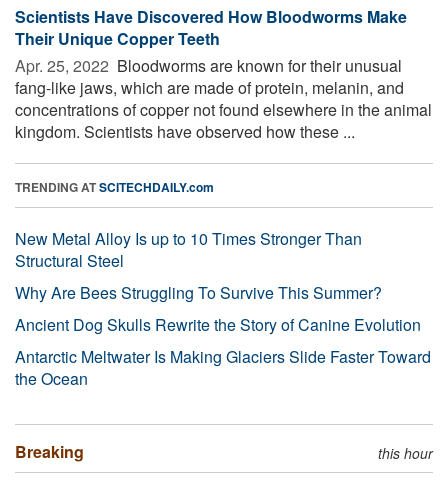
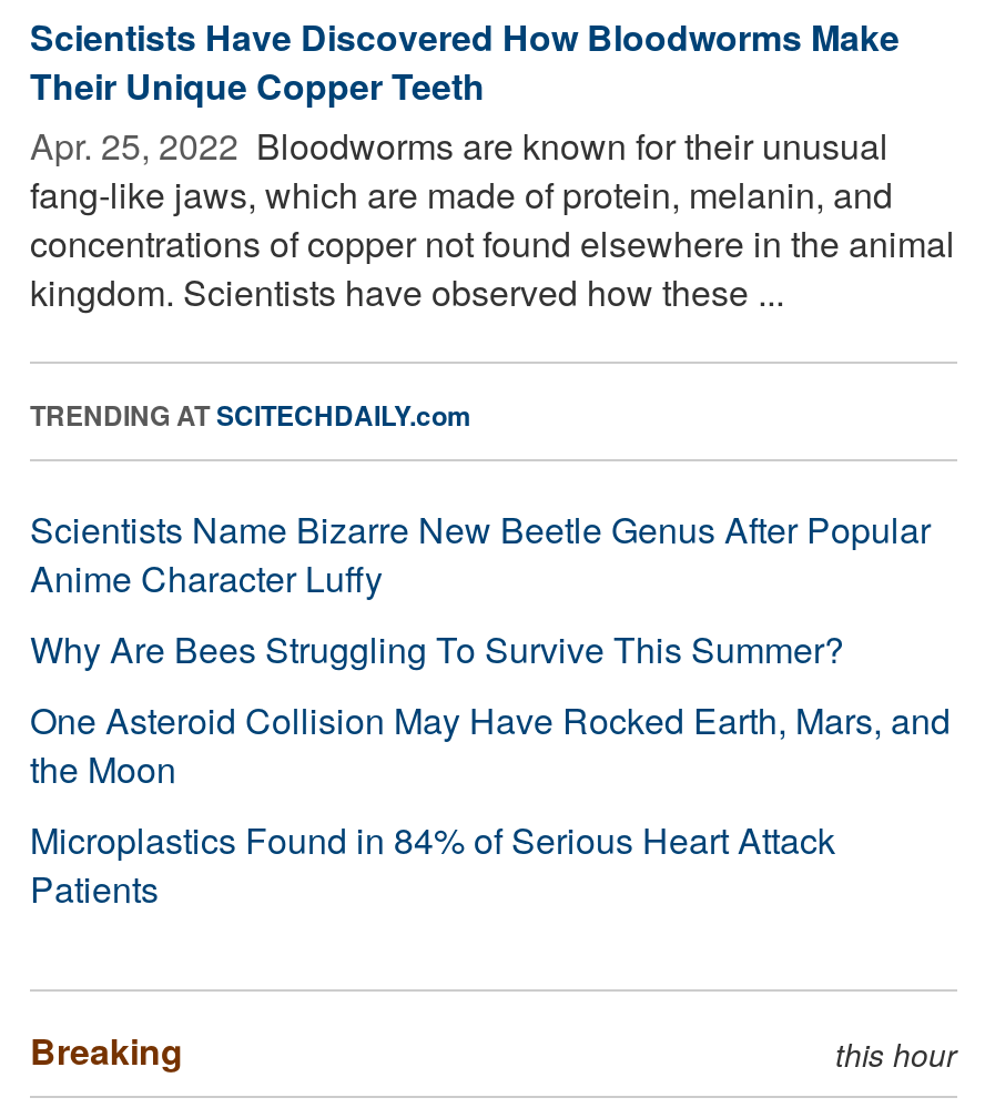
- New Metal Alloy Is up to 10 Times Stronger Than
- Structural Steel
+ Scientists Name Bizarre New Beetle Genus After Popular
+ Anime Character Luffy

- Ancient Dog Skulls Rewrite the Story of Canine Evolution
- Antarctic Meltwater Is Making Glaciers Slide Faster Toward
- the Ocean
+ One Asteroid Collision May Have Rocked Earth, Mars, and
+ the Moon
+ Microplastics Found in 84% of Serious Heart Attack
+ Patients
